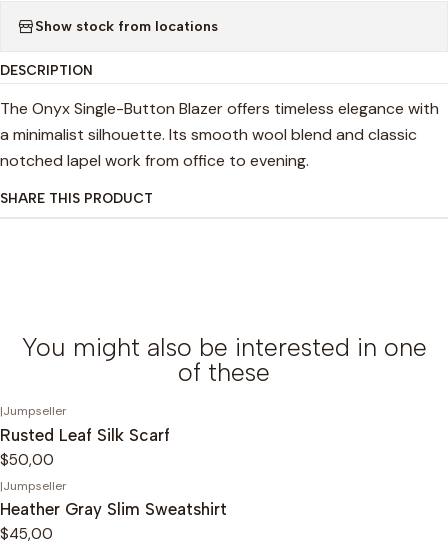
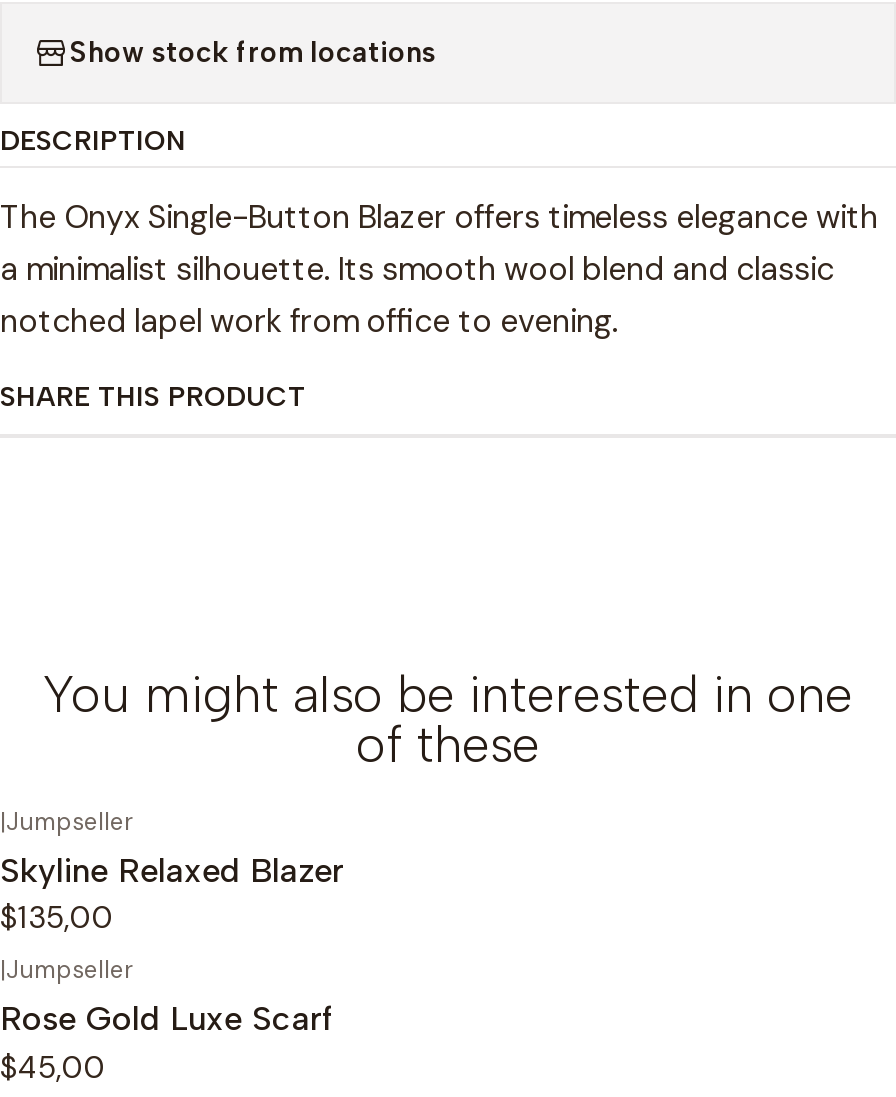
- Rusted Leaf Silk Scarf
- $50,00
+ Skyline Relaxed Blazer
+ $135,00

- Heather Gray Slim Sweatshirt
+ Rose Gold Luxe Scarf
